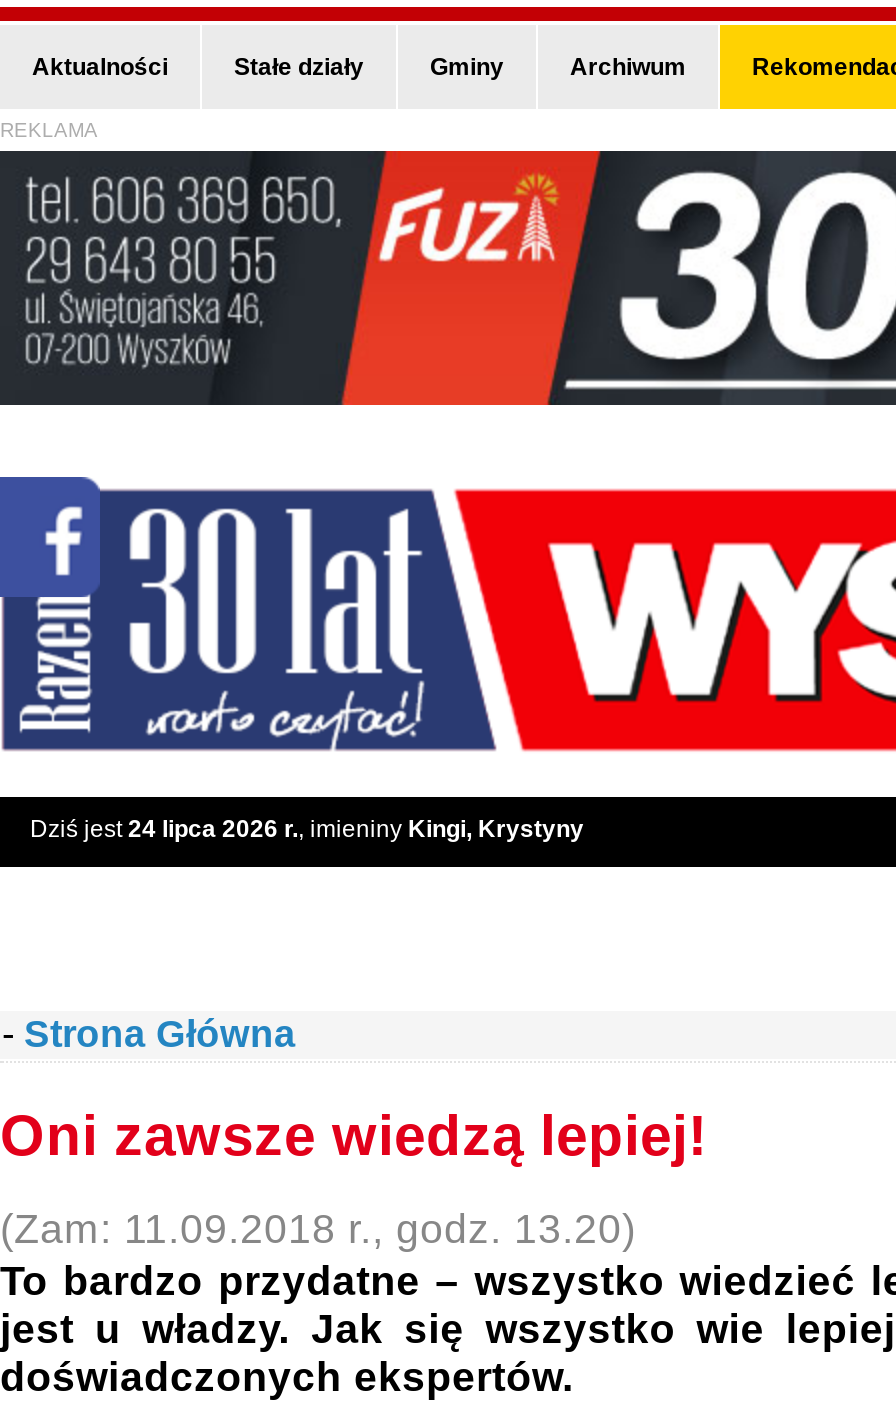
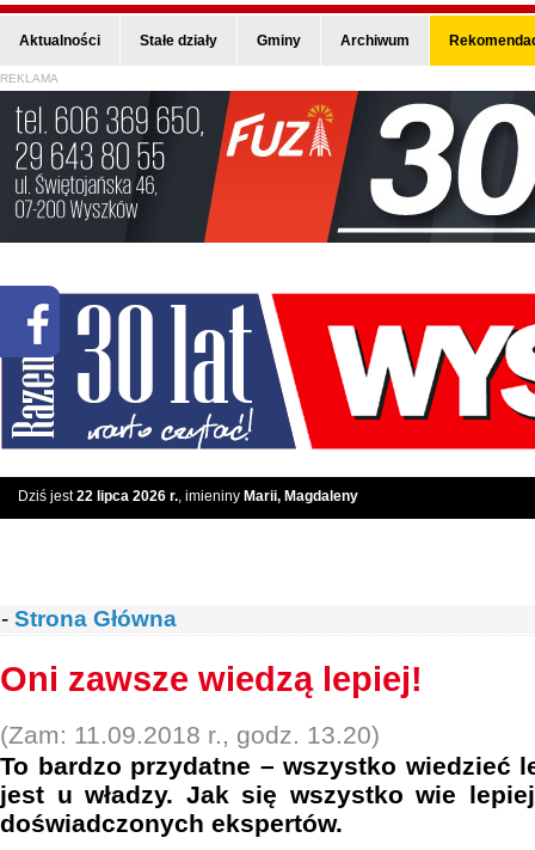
- Dziś jest 24 lipca 2026 r., imieniny Kingi, Krystyny
+ Dziś jest 22 lipca 2026 r., imieniny Marii, Magdaleny
